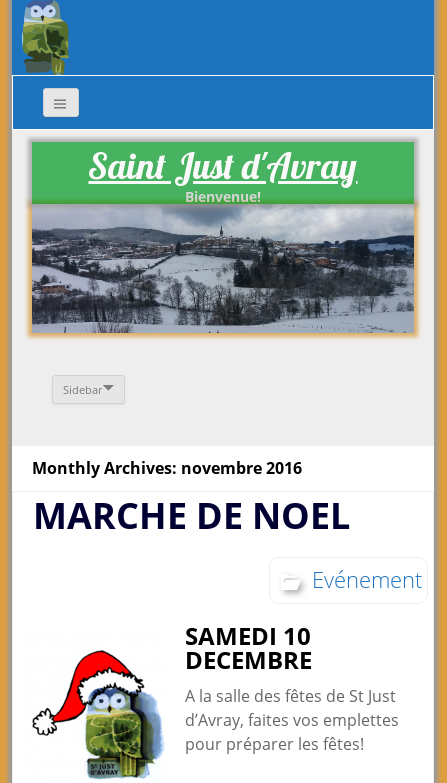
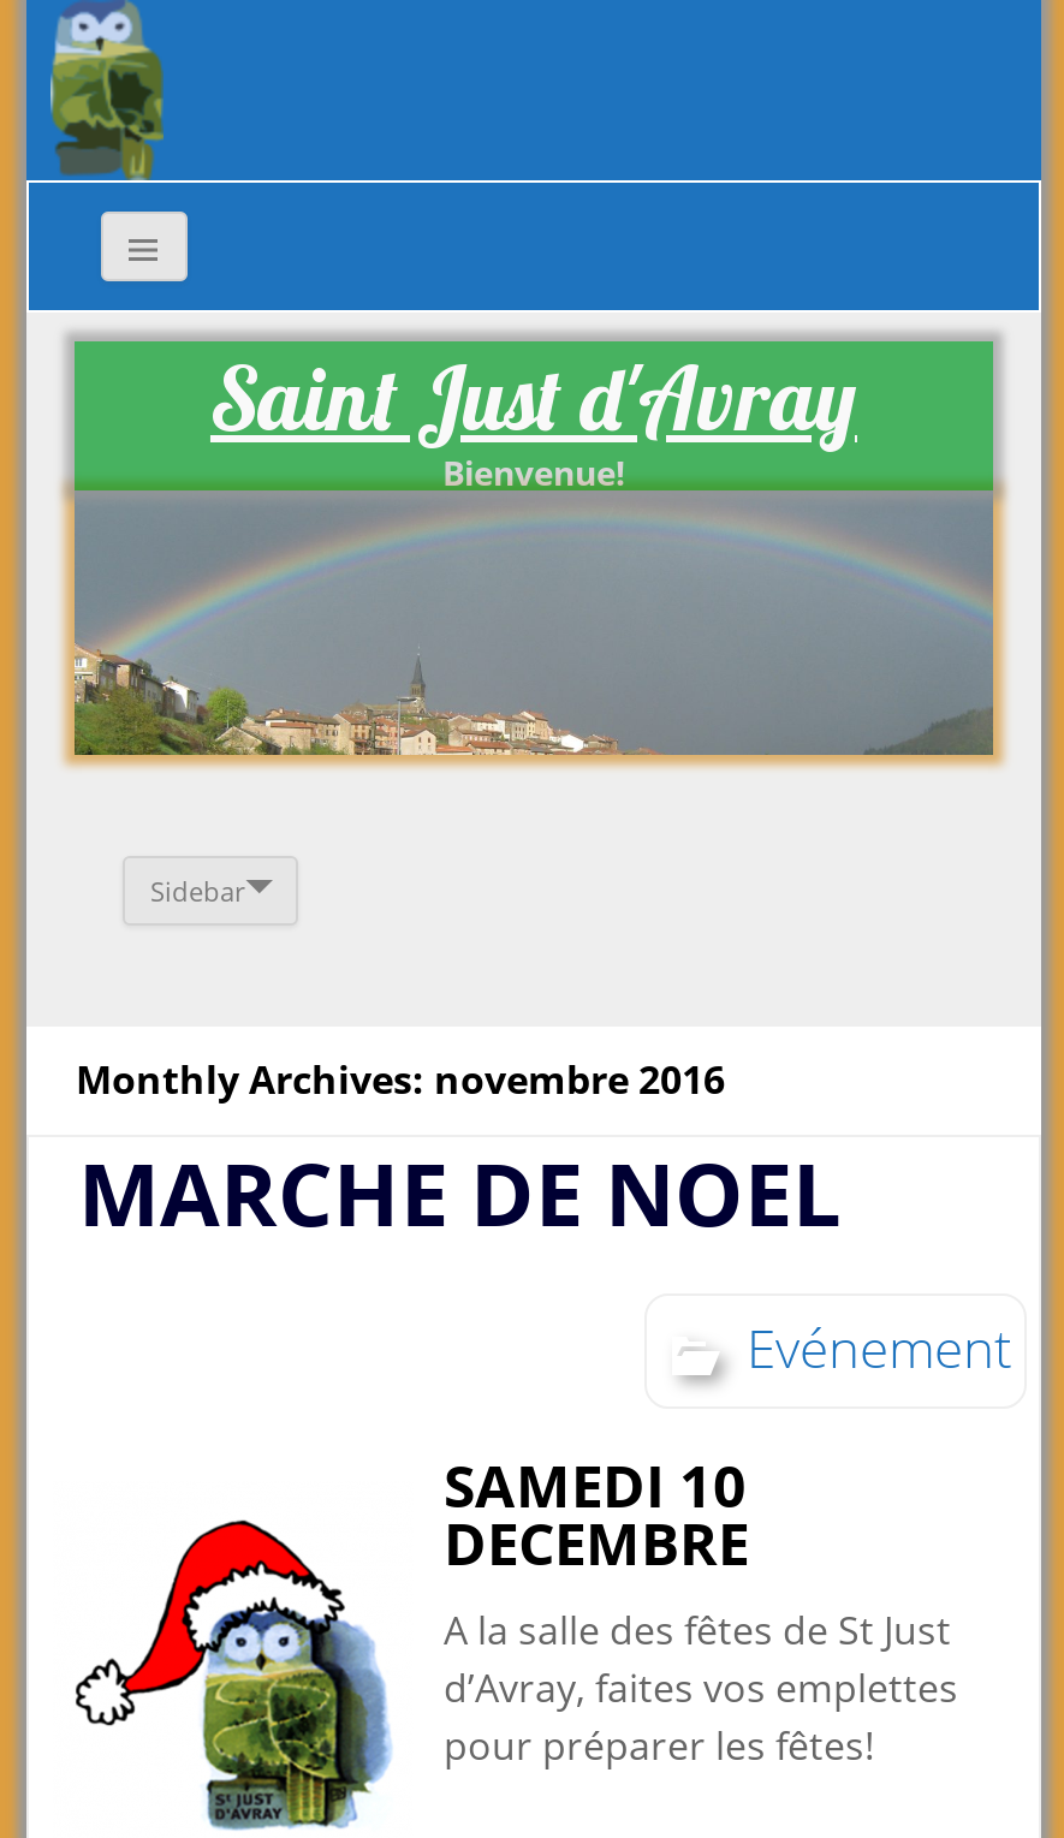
- [image]
+ [image]
